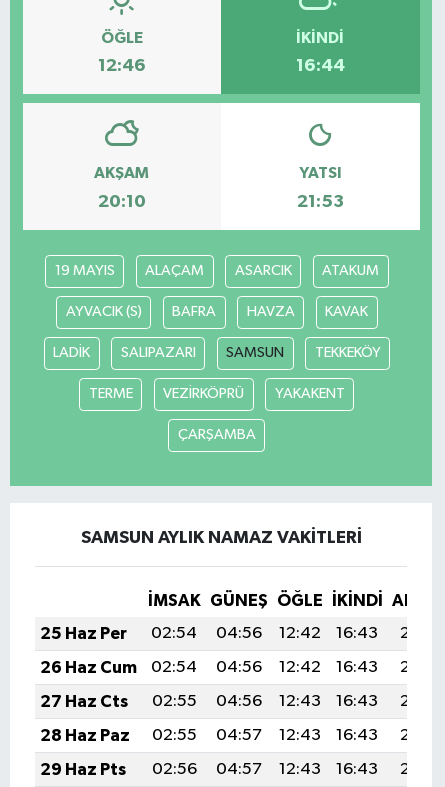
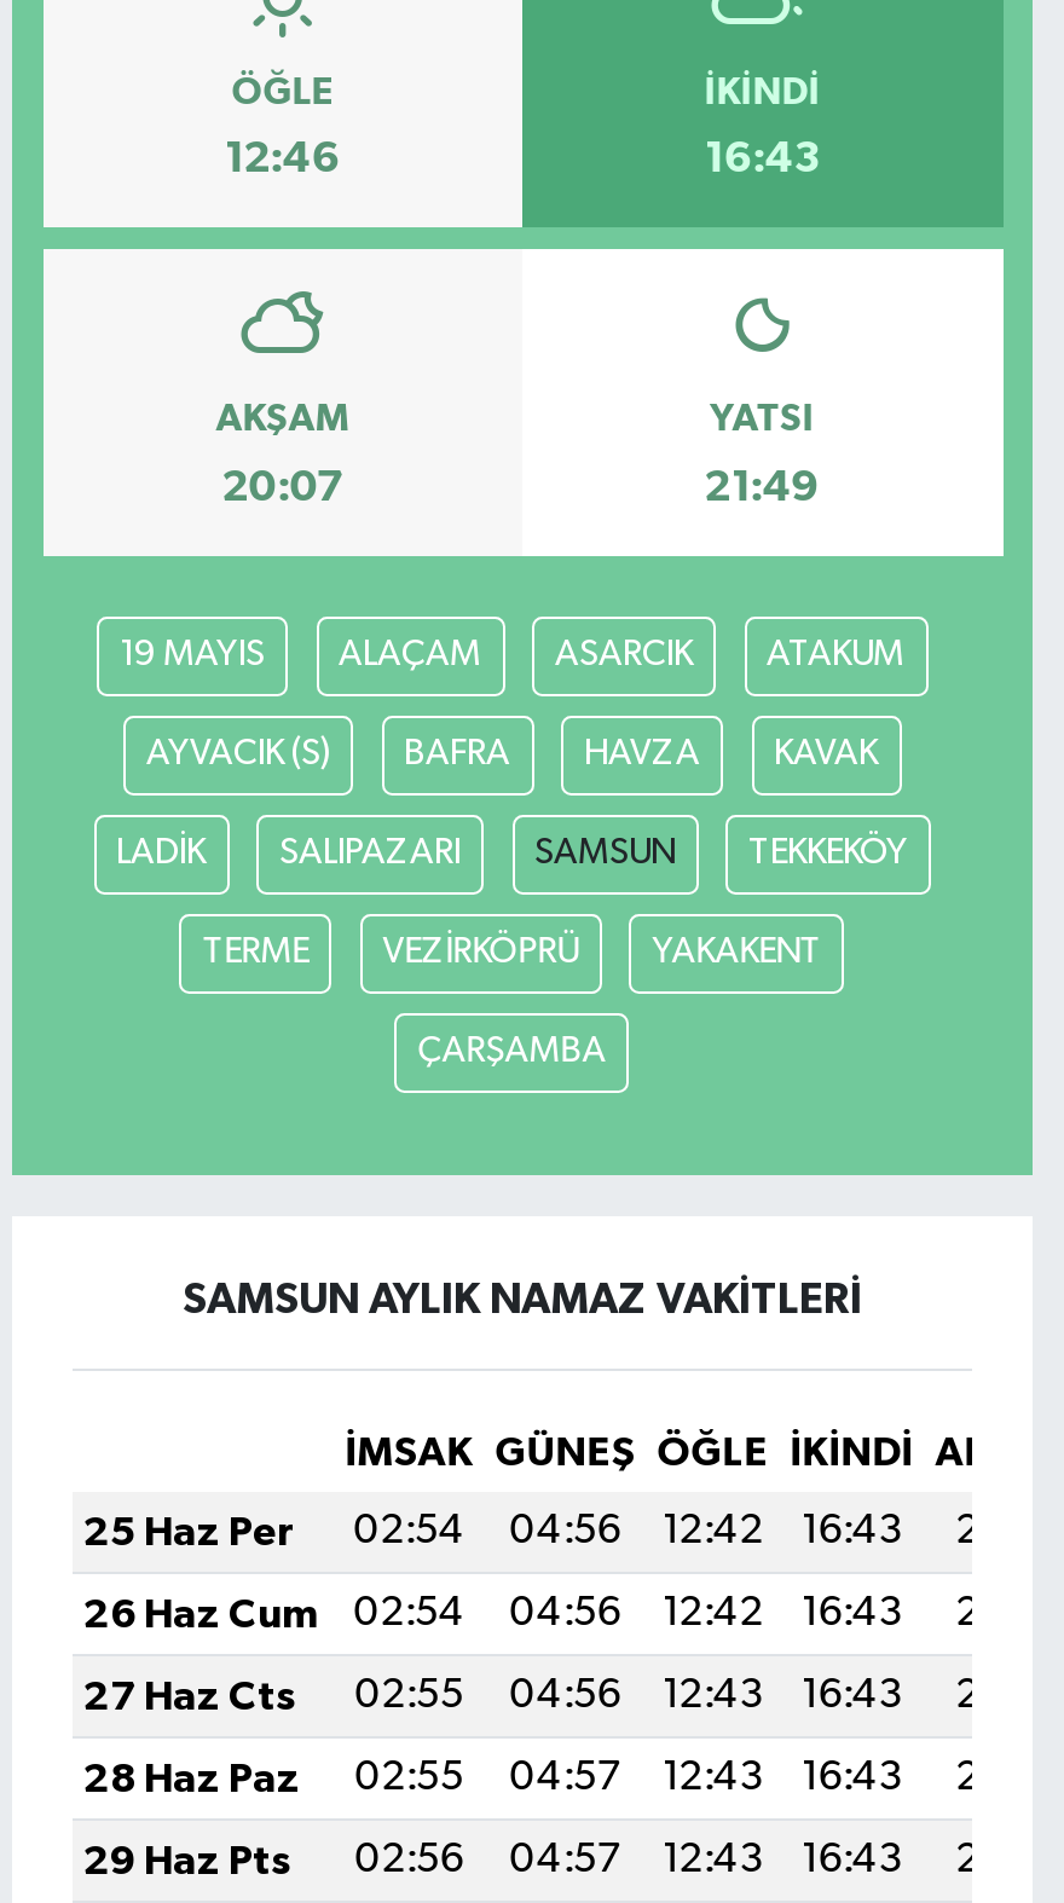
- 16:44
+ 16:43

- 20:10
+ 20:07

- 21:53
+ 21:49
